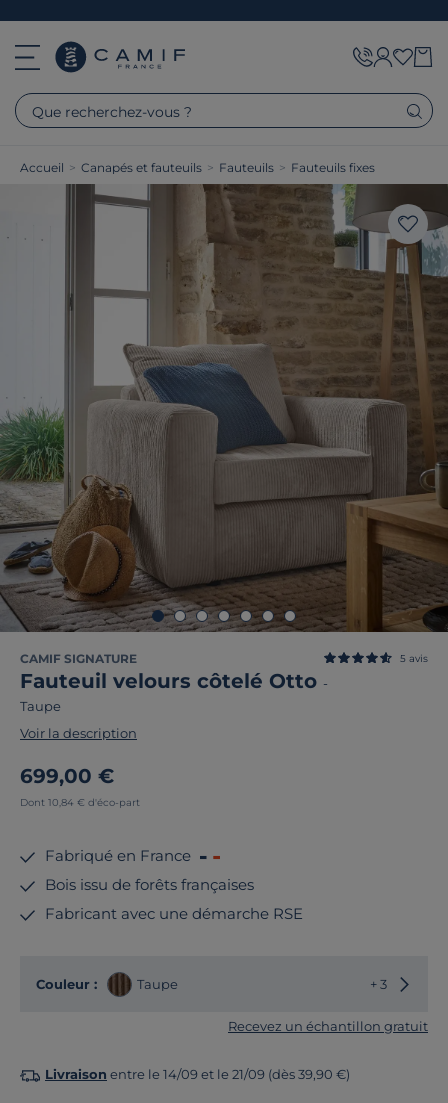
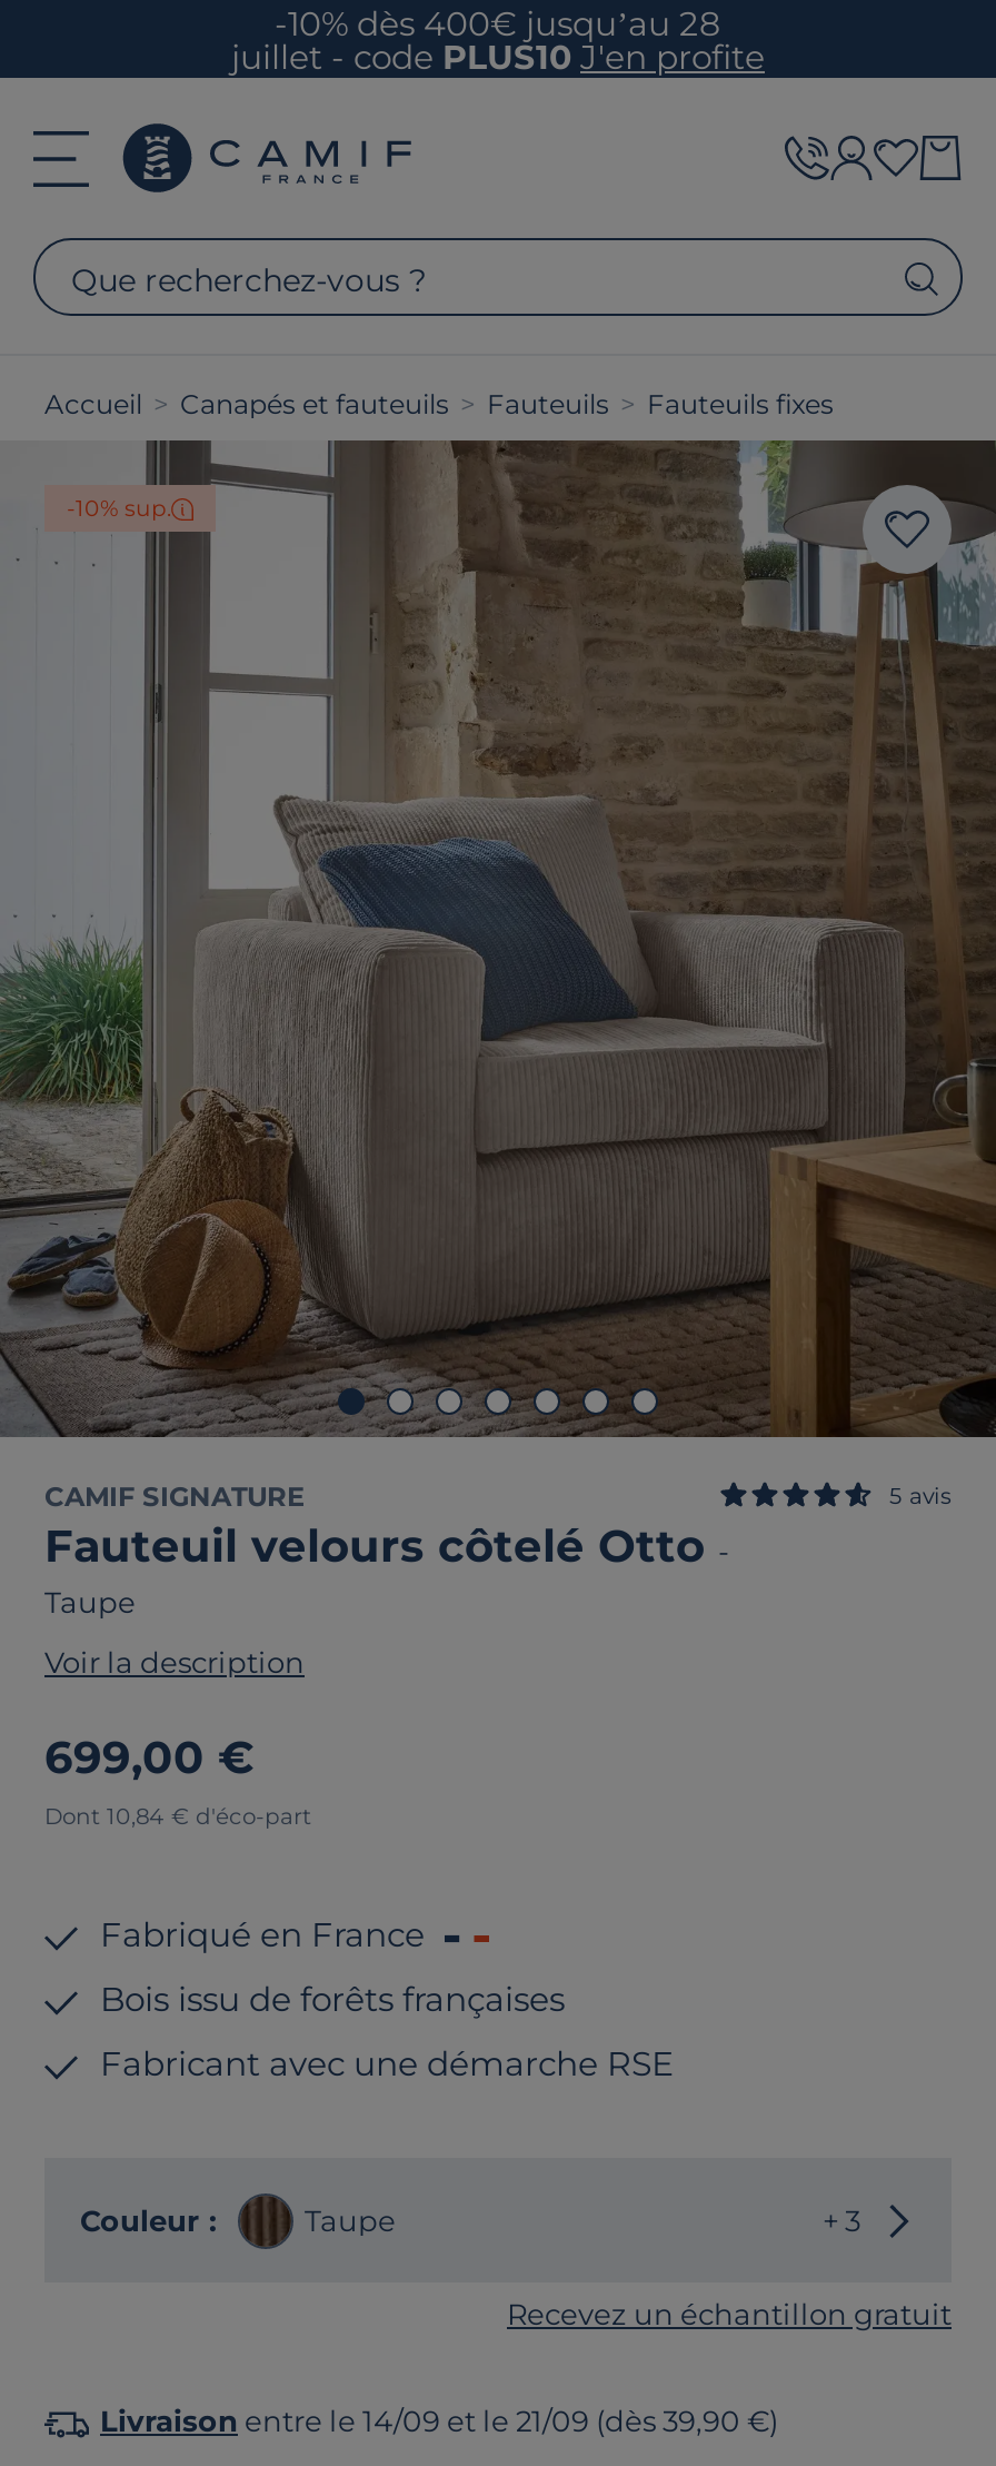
+ -10% dès 400€ jusqu’au 28
+ juillet - codePLUS10 J'en profite

+ -10% sup.
